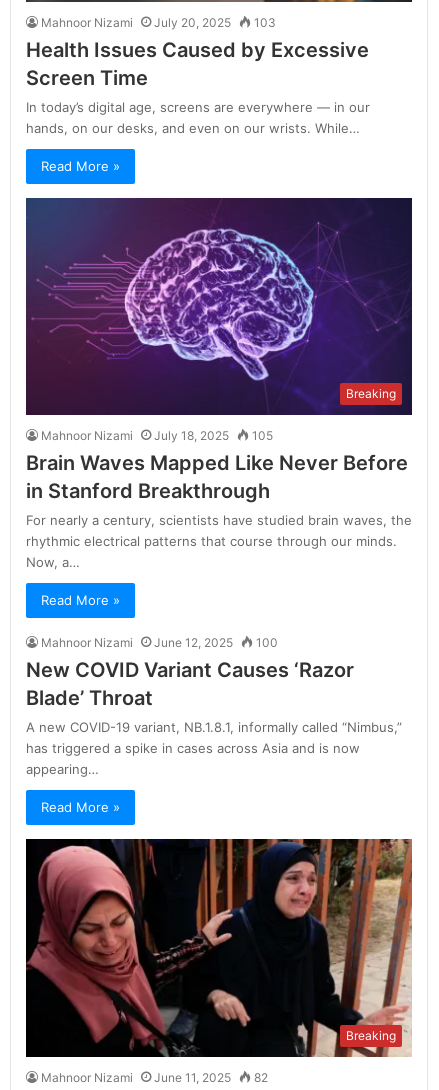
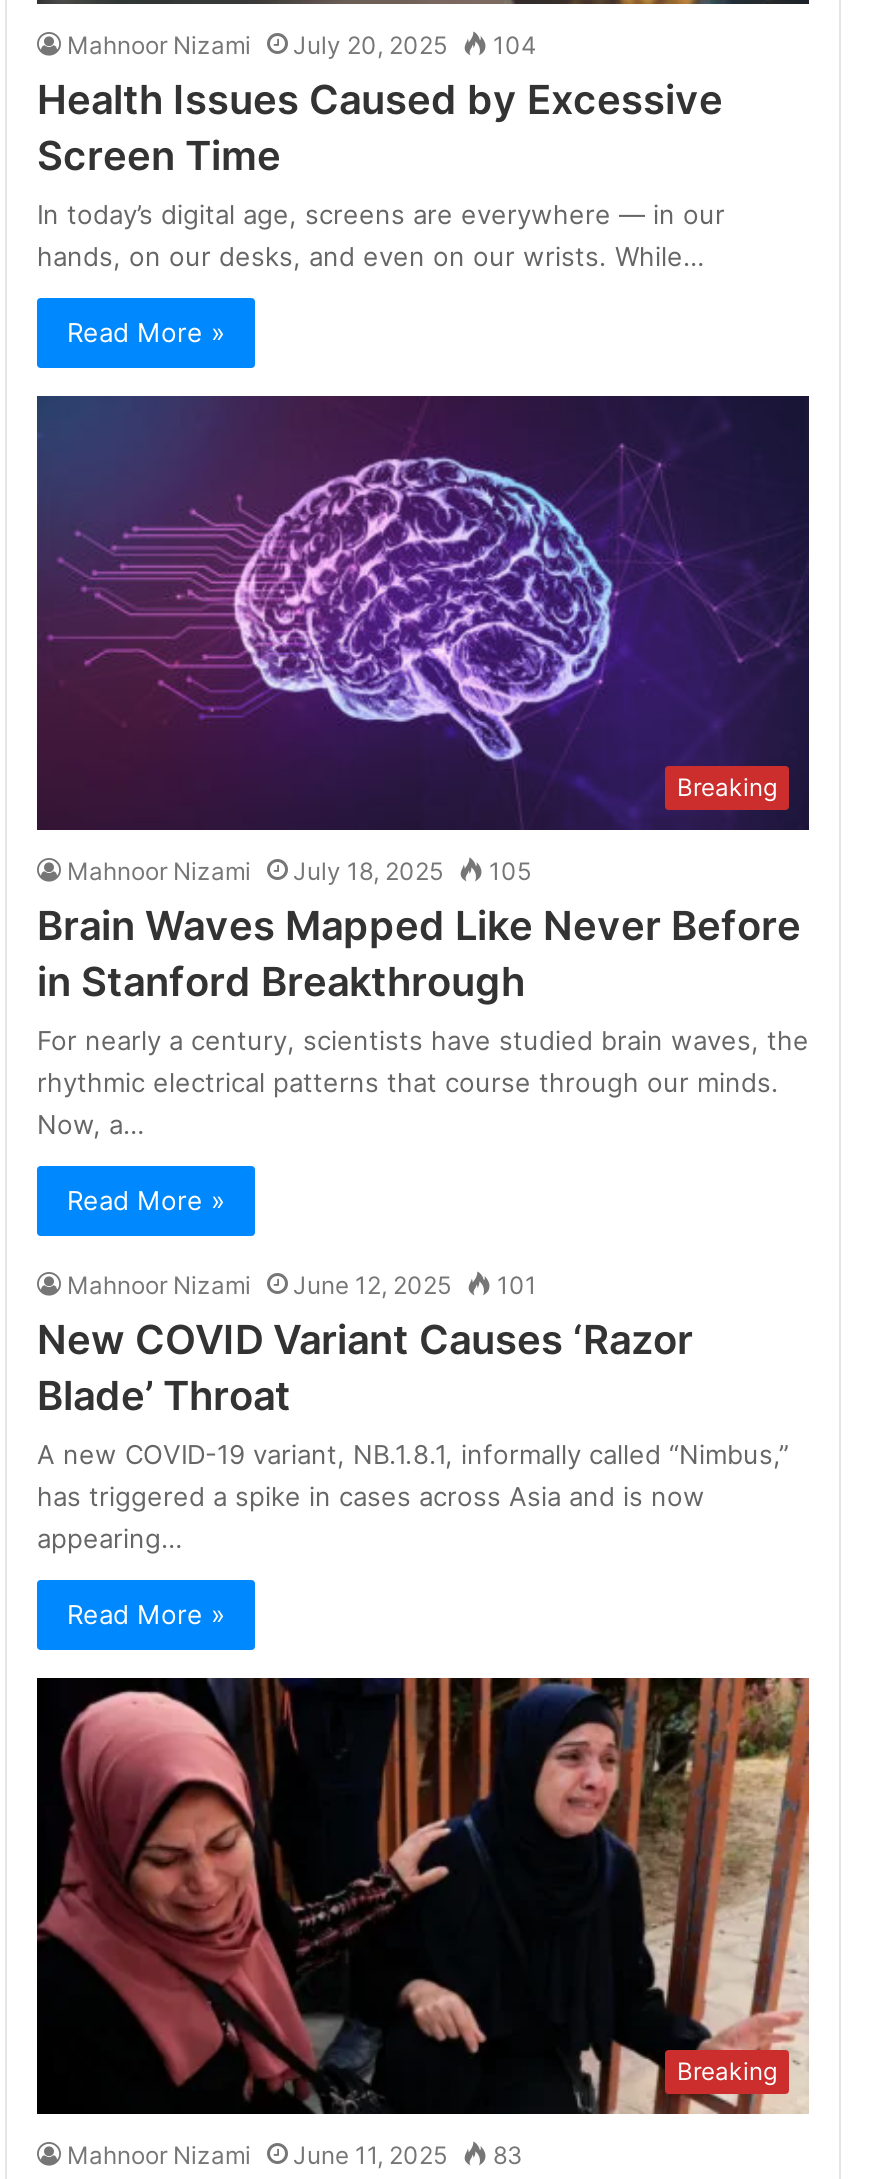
- Mahnoor Nizami July 20, 2025 103
+ Mahnoor Nizami July 20, 2025 104

- Mahnoor Nizami June 12, 2025 100
+ Mahnoor Nizami June 12, 2025 101

- Mahnoor Nizami June 11, 2025 82
+ Mahnoor Nizami June 11, 2025 83
